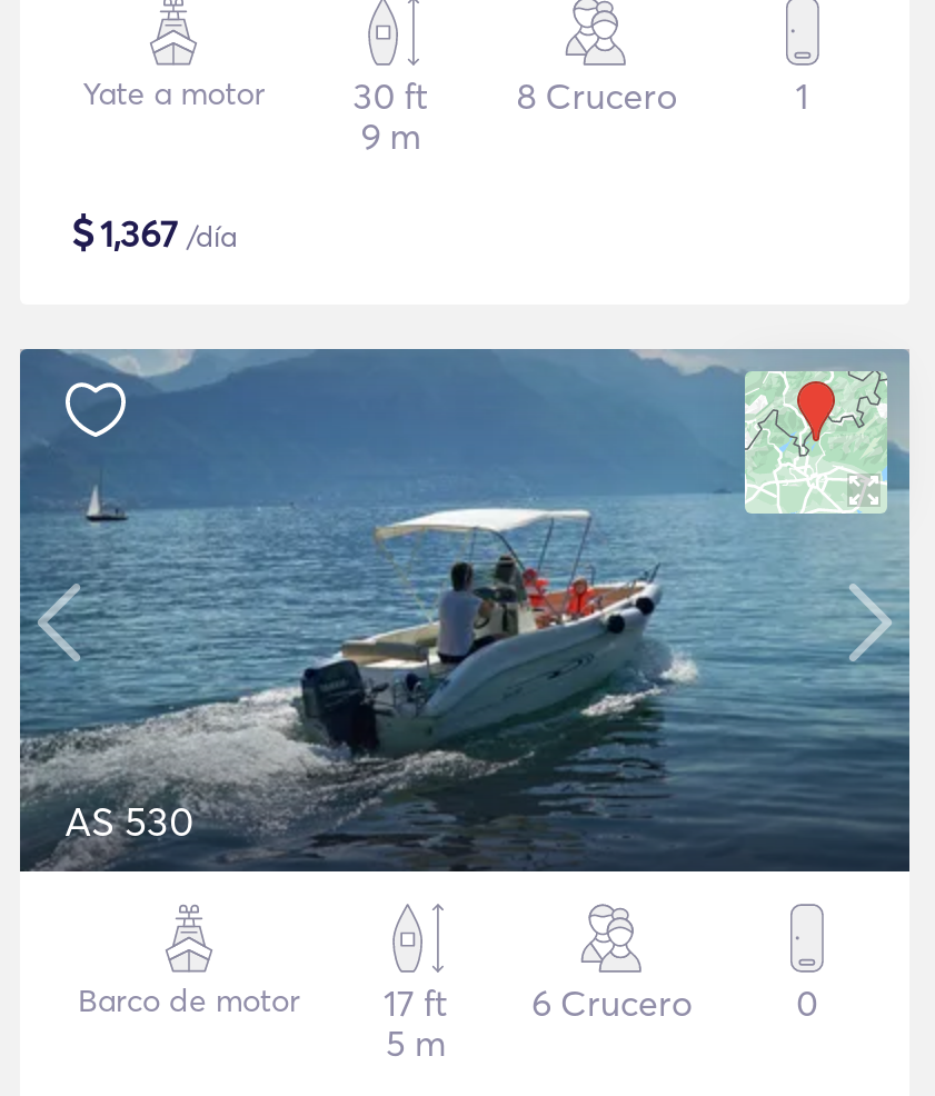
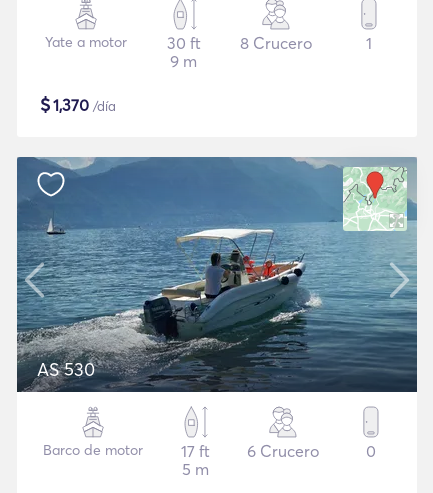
- $1,367 /día
+ $1,370 /día
